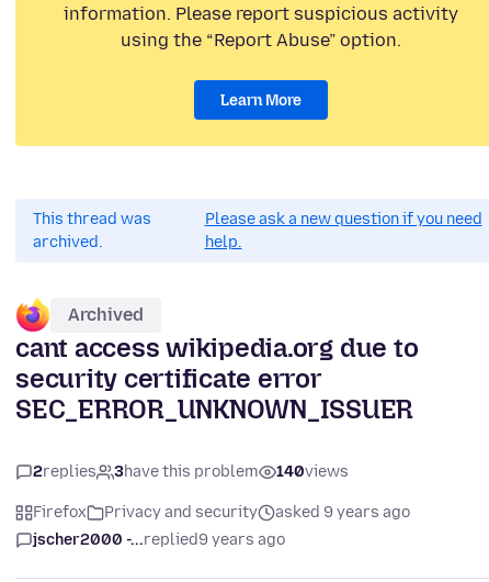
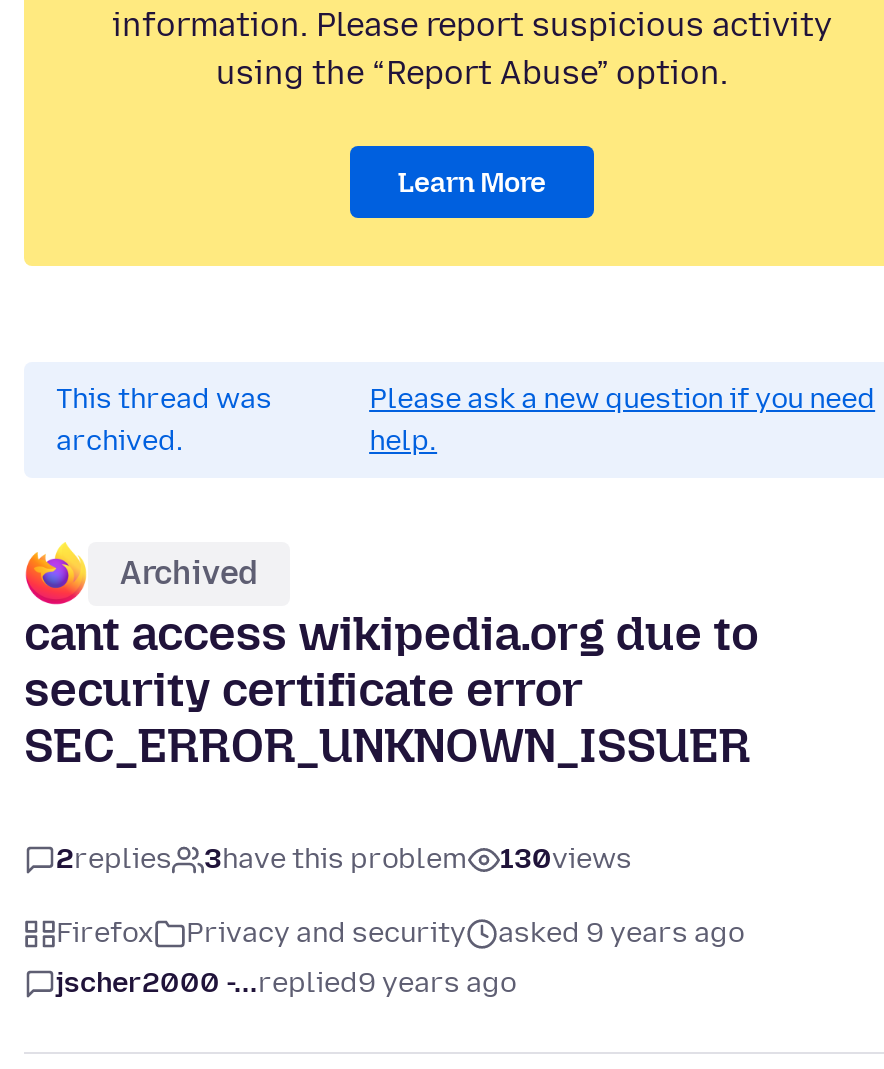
- 2replies 3have this problem 140views
+ 2replies 3have this problem 130views
